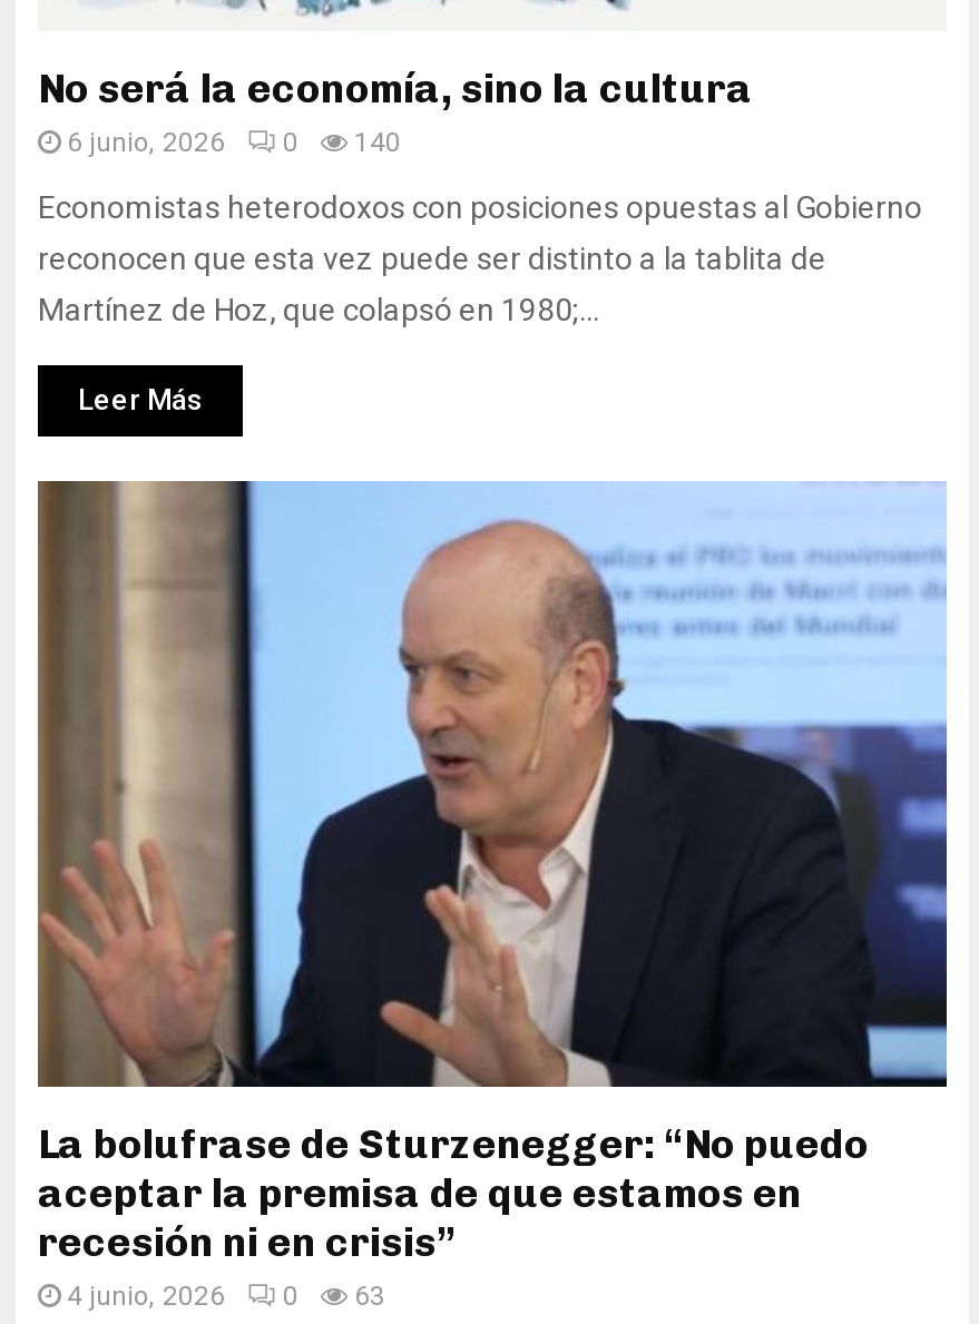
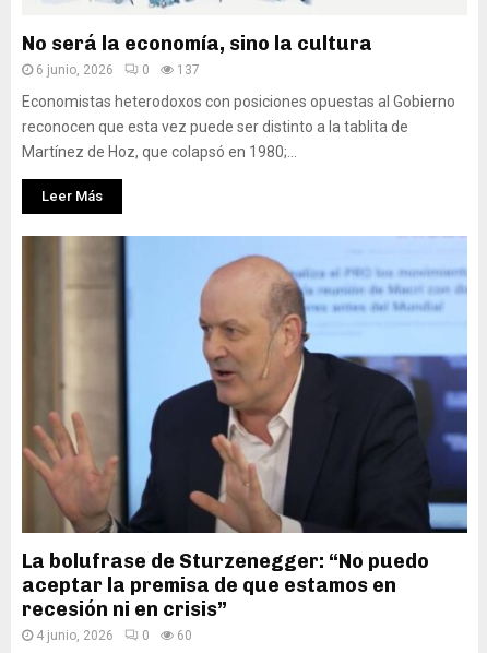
- 6 junio, 2026 0 140
+ 6 junio, 2026 0 137

- 4 junio, 2026 0 63
+ 4 junio, 2026 0 60
